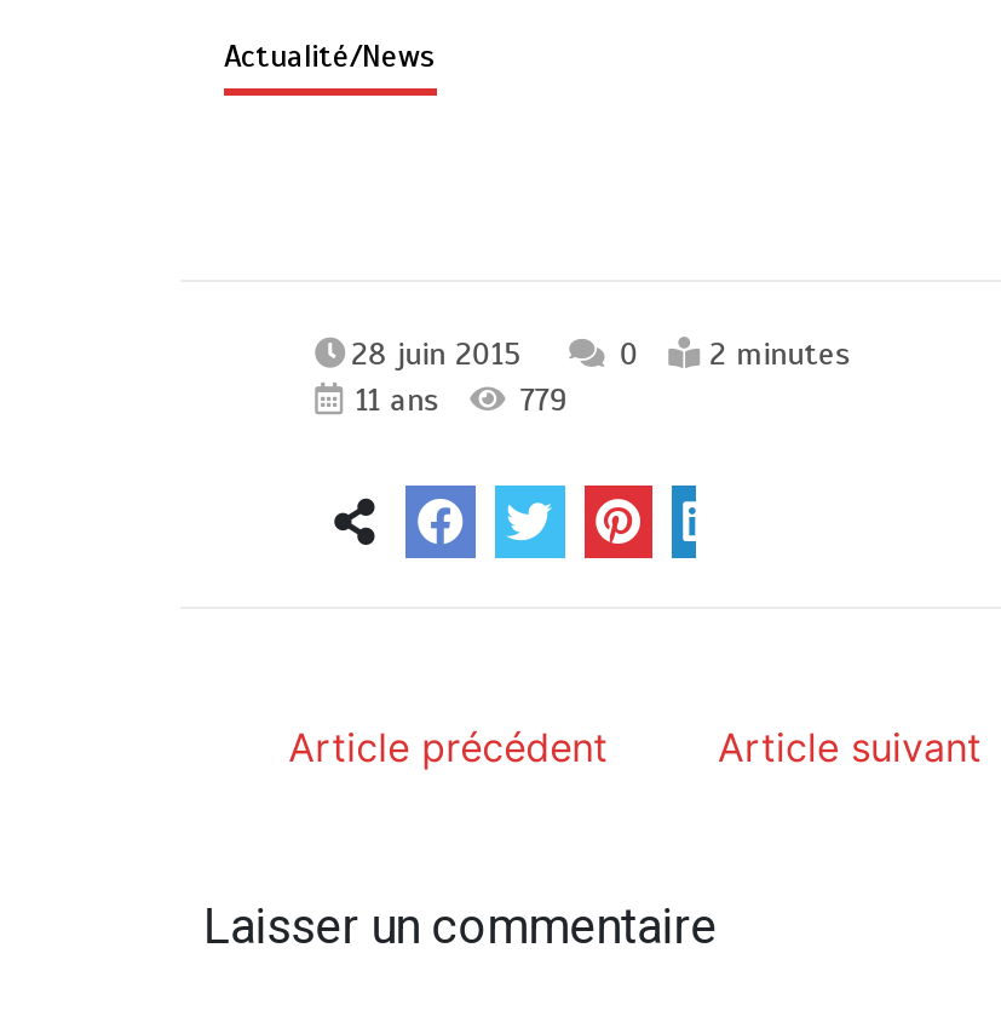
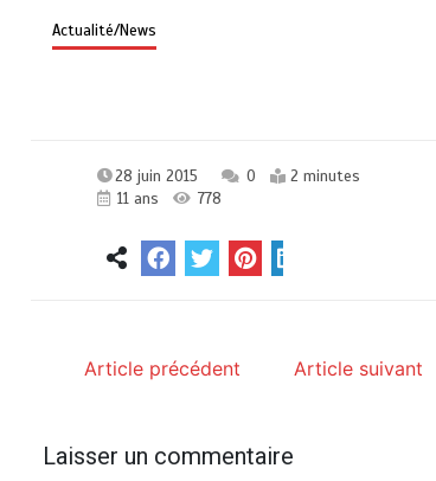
- 11 ans 779
+ 11 ans 778
